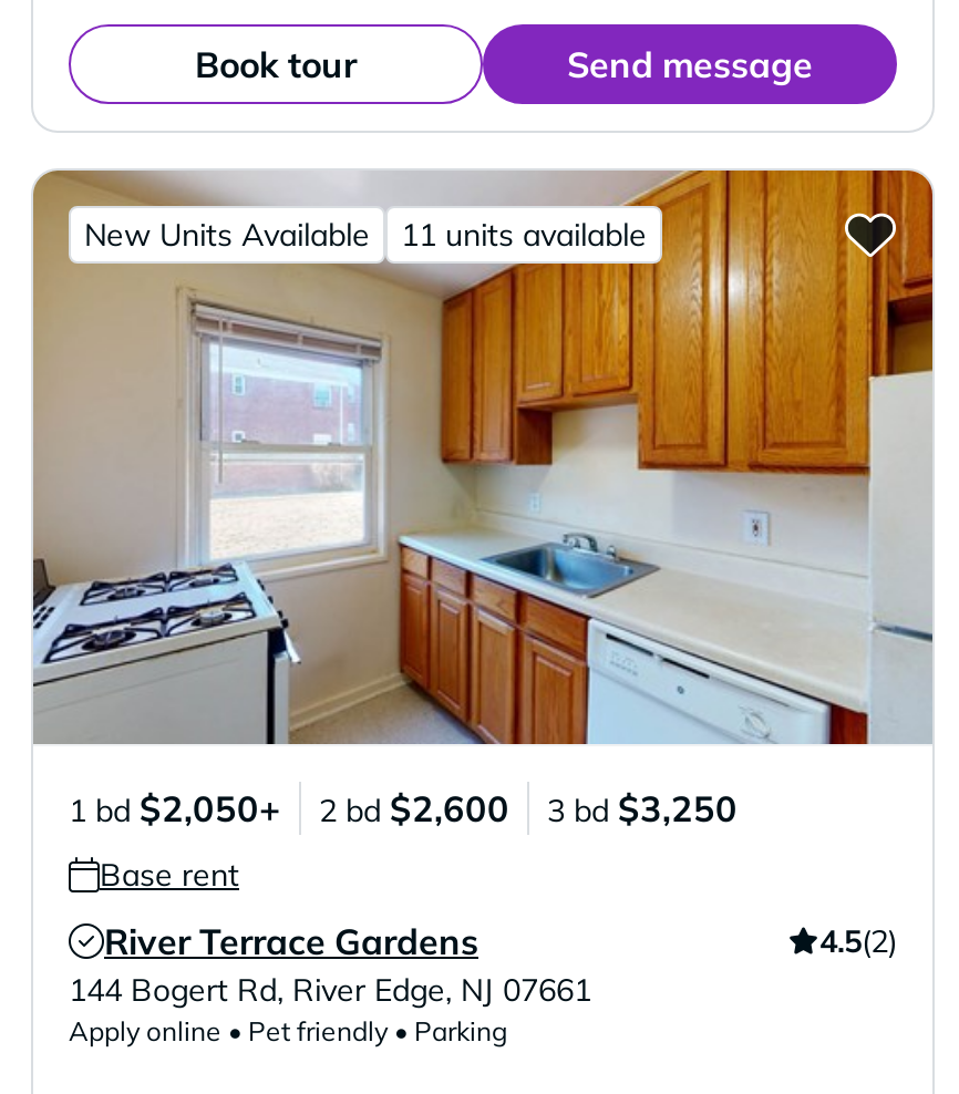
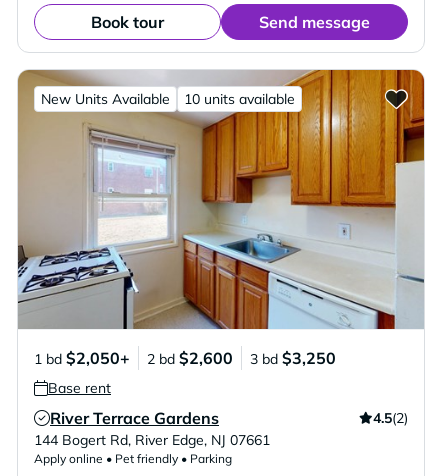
- 11 units available
+ 10 units available
